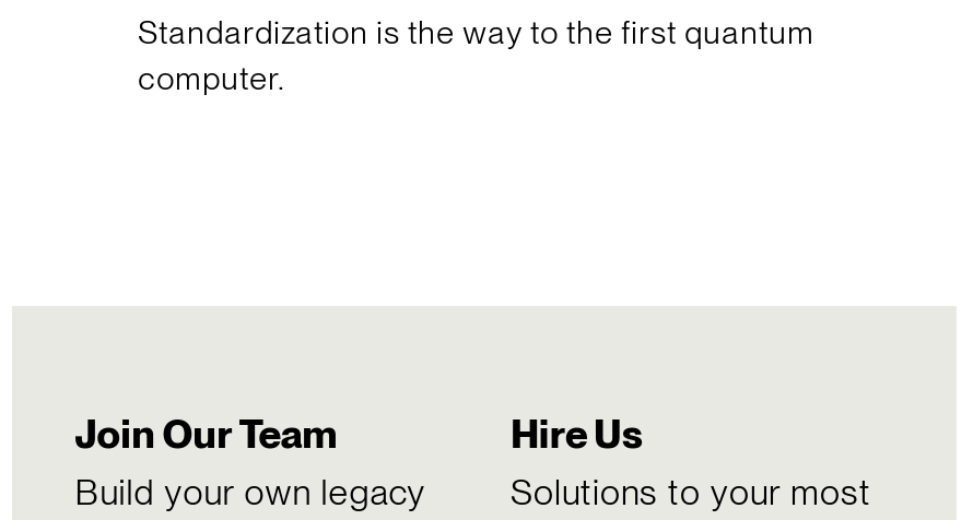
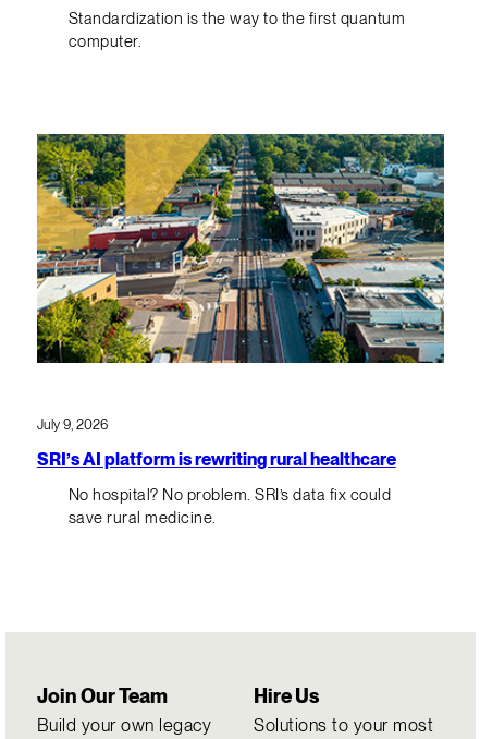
+ [image]

+ July 9, 2026
+ SRI’s AI platform is rewriting rural healthcare
+ No hospital? No problem. SRI’s data fix could
+ save rural medicine.
